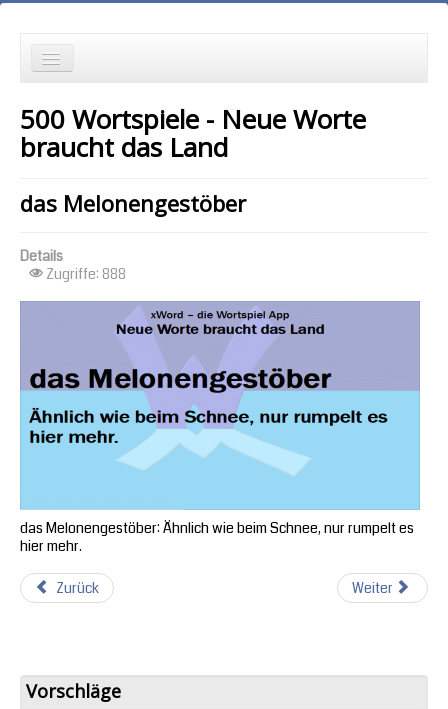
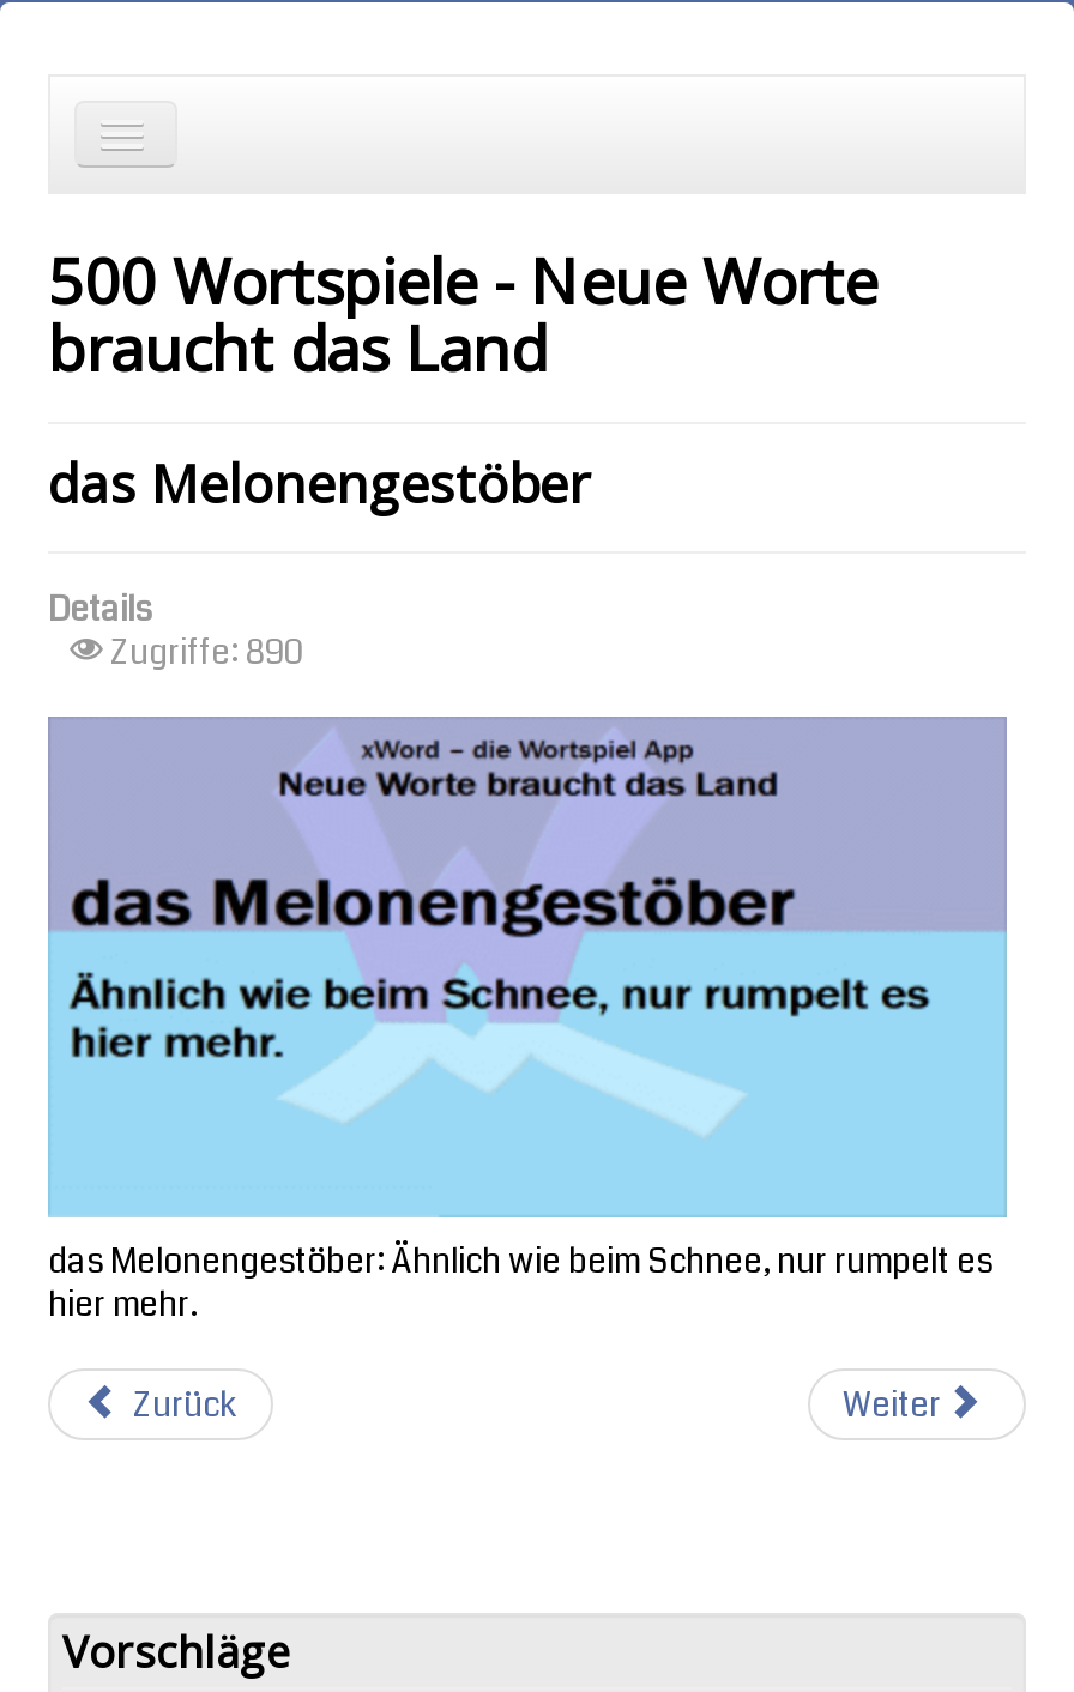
- Zugriffe: 888
+ Zugriffe: 890
